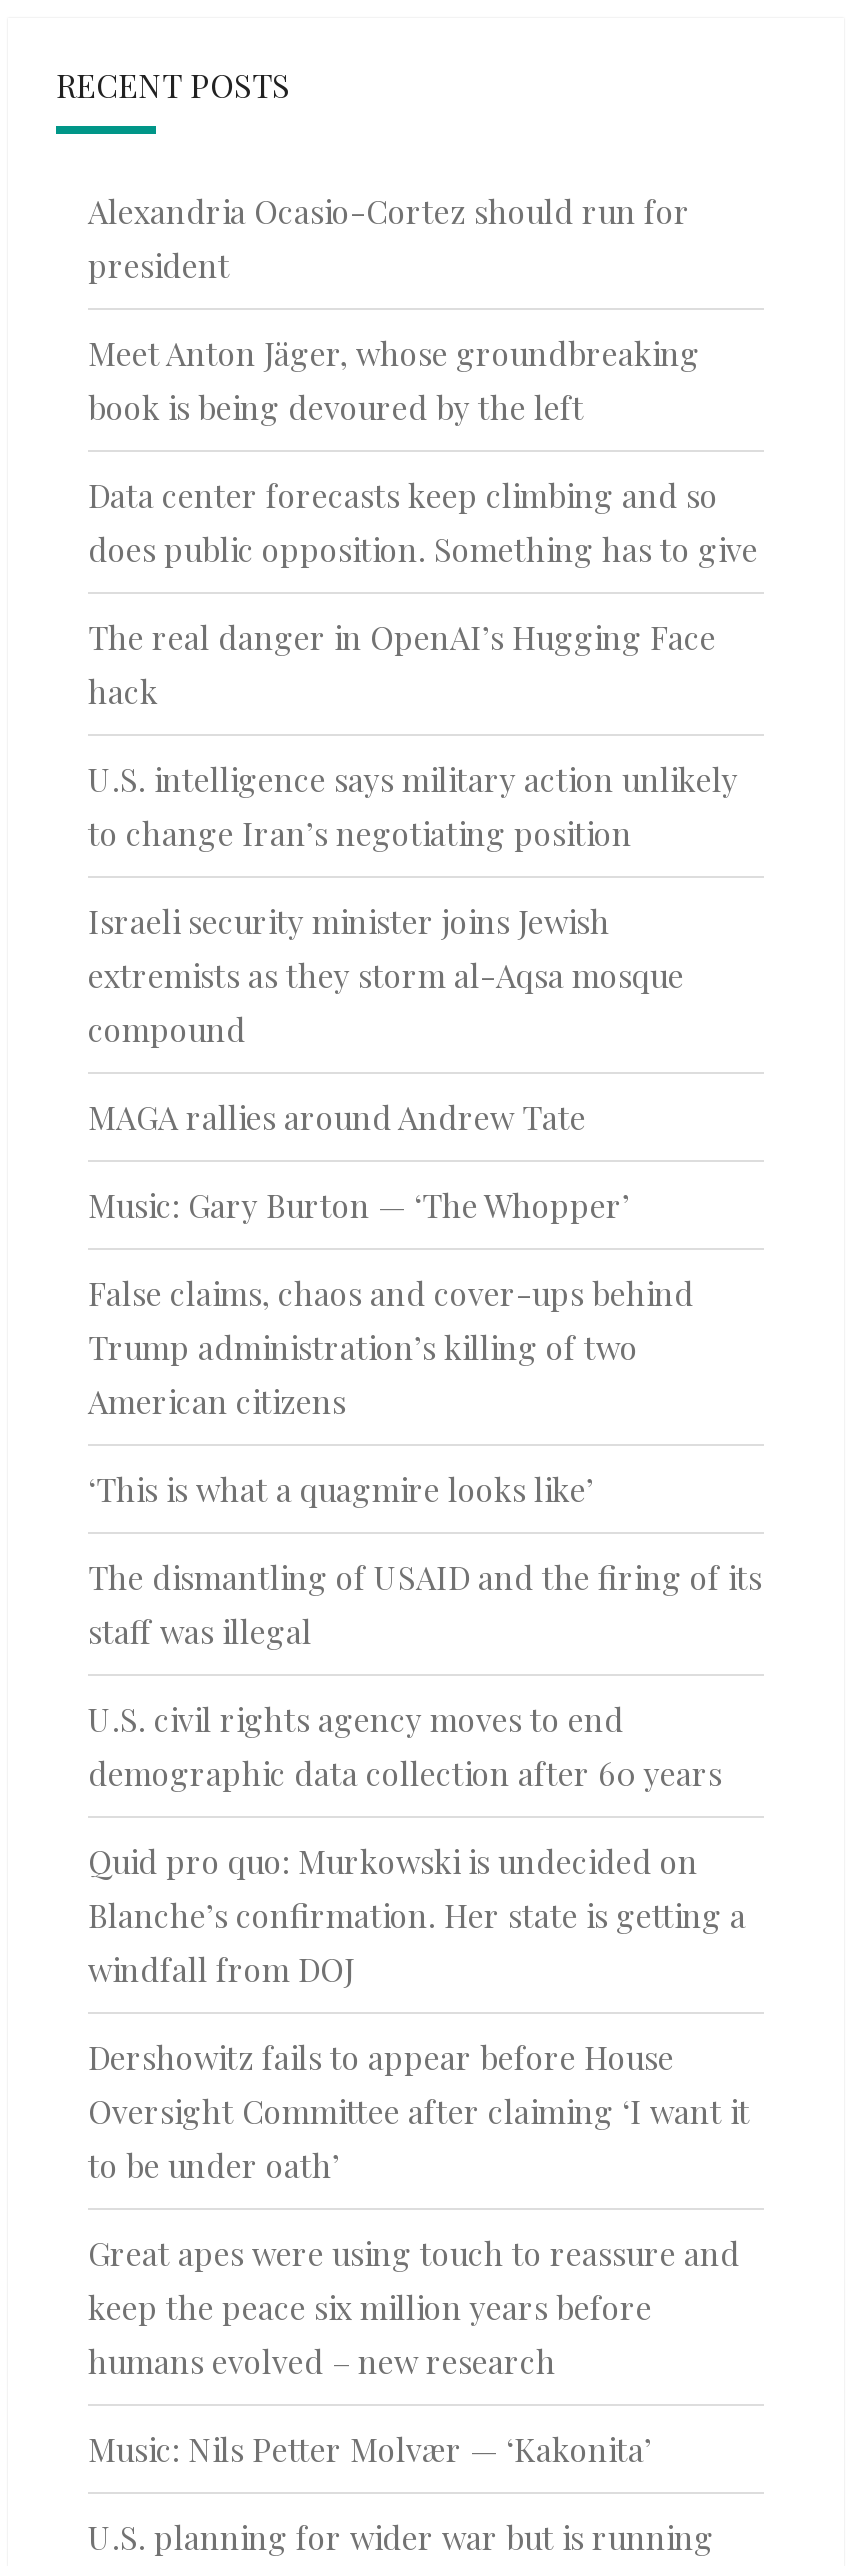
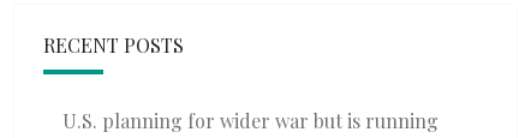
- Alexandria Ocasio-Cortez should run for
- president
- Meet Anton Jäger, whose groundbreaking
- book is being devoured by the left
- Data center forecasts keep climbing and so
- does public opposition. Something has to give
- The real danger in OpenAI’s Hugging Face
- hack
- U.S. intelligence says military action unlikely
- to change Iran’s negotiating position
- Israeli security minister joins Jewish
- extremists as they storm al-Aqsa mosque
- compound
- MAGA rallies around Andrew Tate
- Music: Gary Burton — ‘The Whopper’
- False claims, chaos and cover-ups behind
- Trump administration’s killing of two
- American citizens
- ‘This is what a quagmire looks like’
- The dismantling of USAID and the firing of its
- staff was illegal
- U.S. civil rights agency moves to end
- demographic data collection after 60 years
- Quid pro quo: Murkowski is undecided on
- Blanche’s confirmation. Her state is getting a
- windfall from DOJ
- Dershowitz fails to appear before House
- Oversight Committee after claiming ‘I want it
- to be under oath’
- Great apes were using touch to reassure and
- keep the peace six million years before
- humans evolved – new research
- Music: Nils Petter Molvær — ‘Kakonita’
